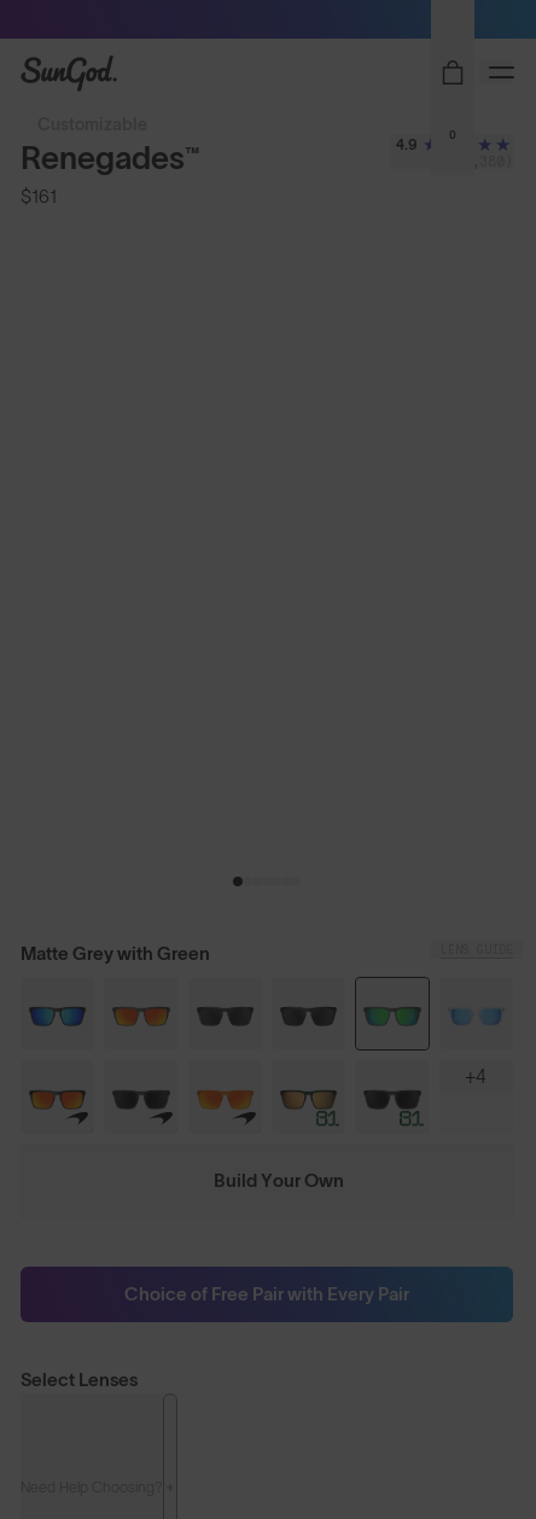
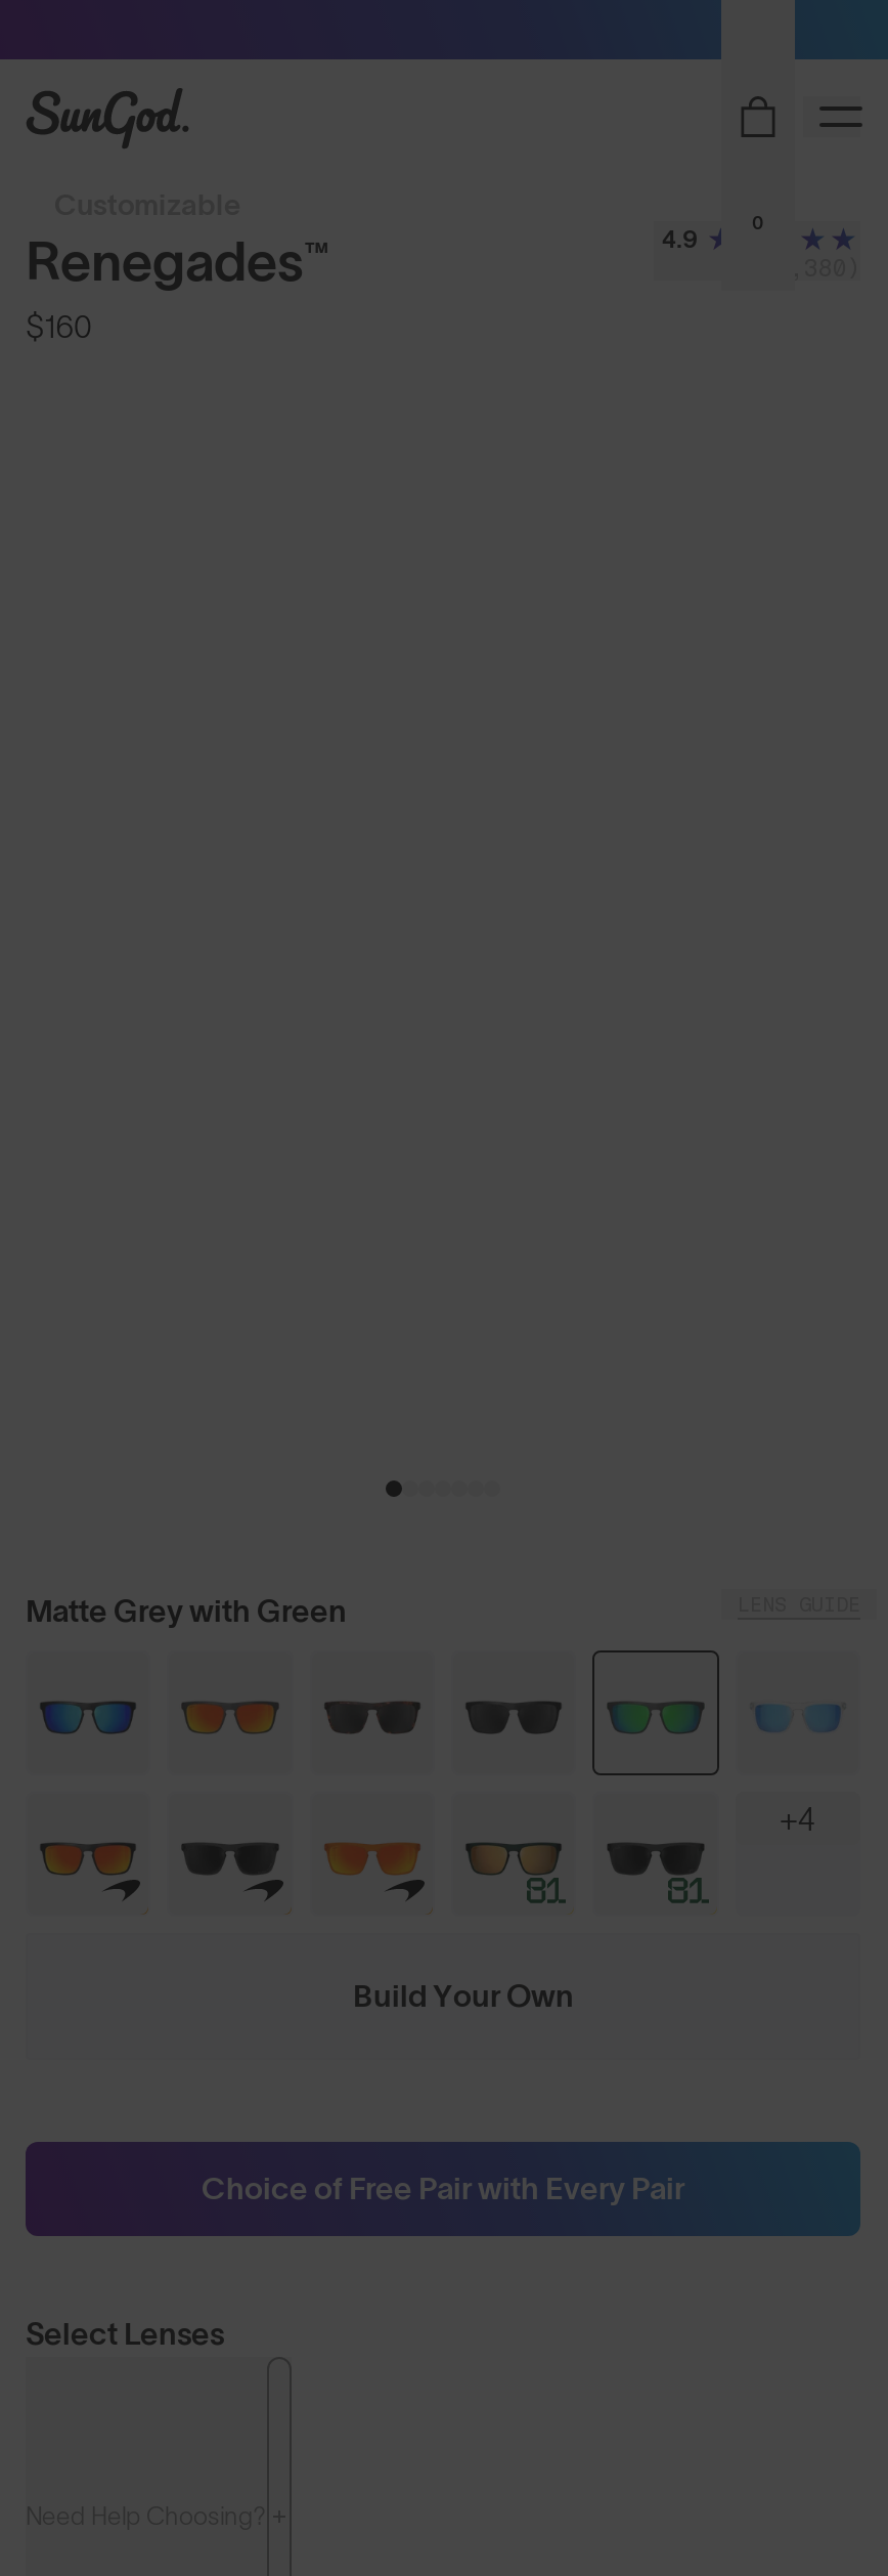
- $161
+ $160
